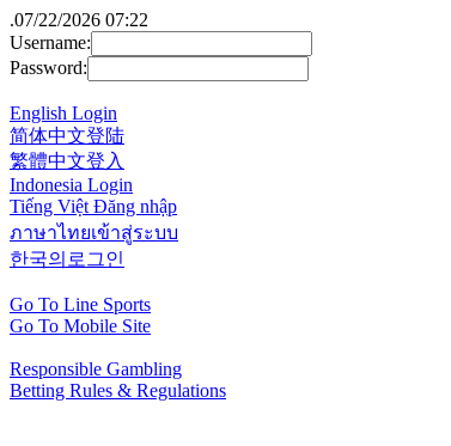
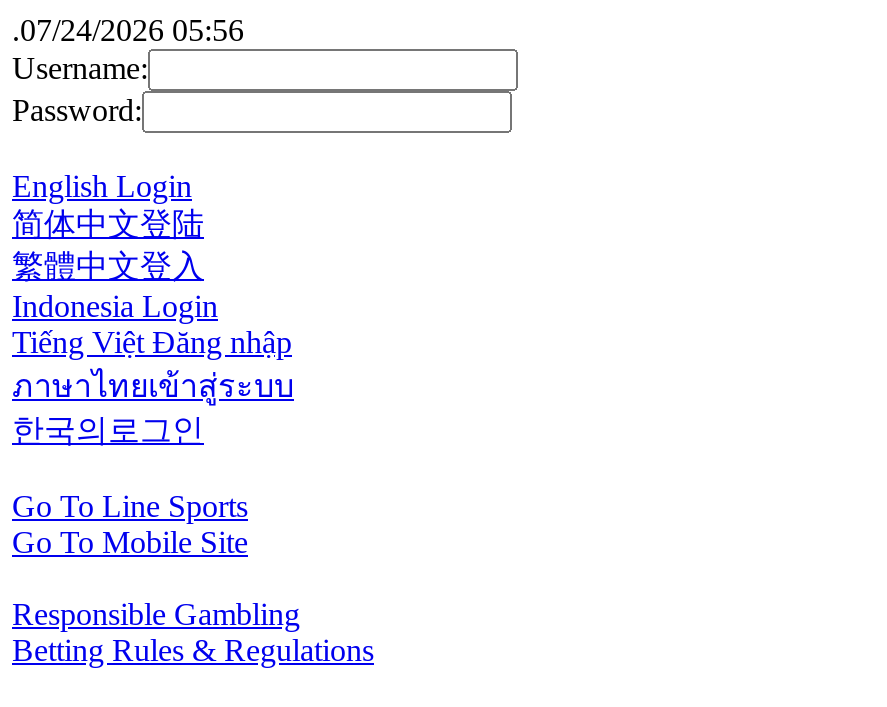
- .07/22/2026 07:22
+ .07/24/2026 05:56
